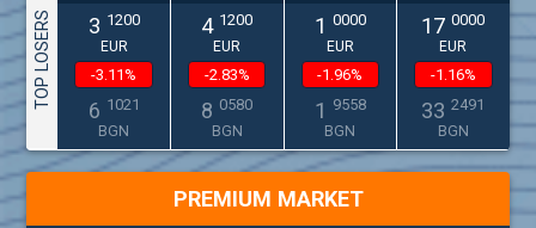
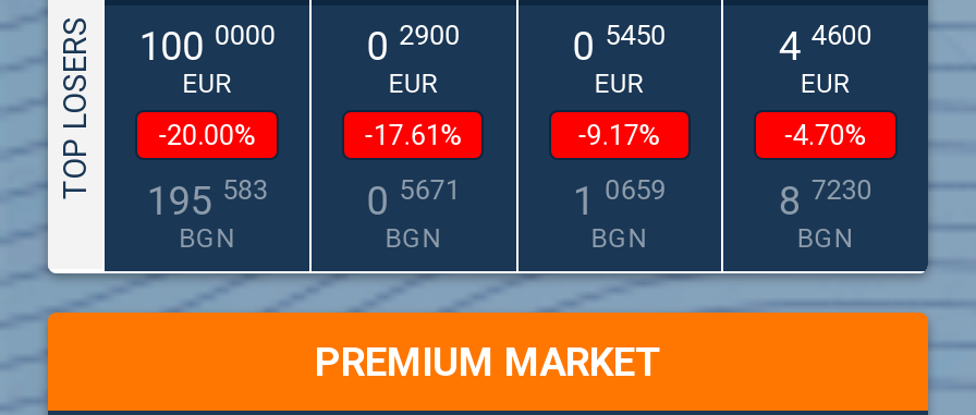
- 3 1200
+ 100 0000

- 4 1200
+ 0 2900

- 1 0000
+ 0 5450

- 17 0000
+ 4 4600

- -3.11%
- 6 1021
+ -20.00%
+ 195 583

- -2.83%
+ -17.61%

- -1.96%
+ -9.17%

- -1.16%
+ -4.70%

- 8 0580
+ 0 5671

- 1 9558
+ 1 0659

- 33 2491
+ 8 7230
